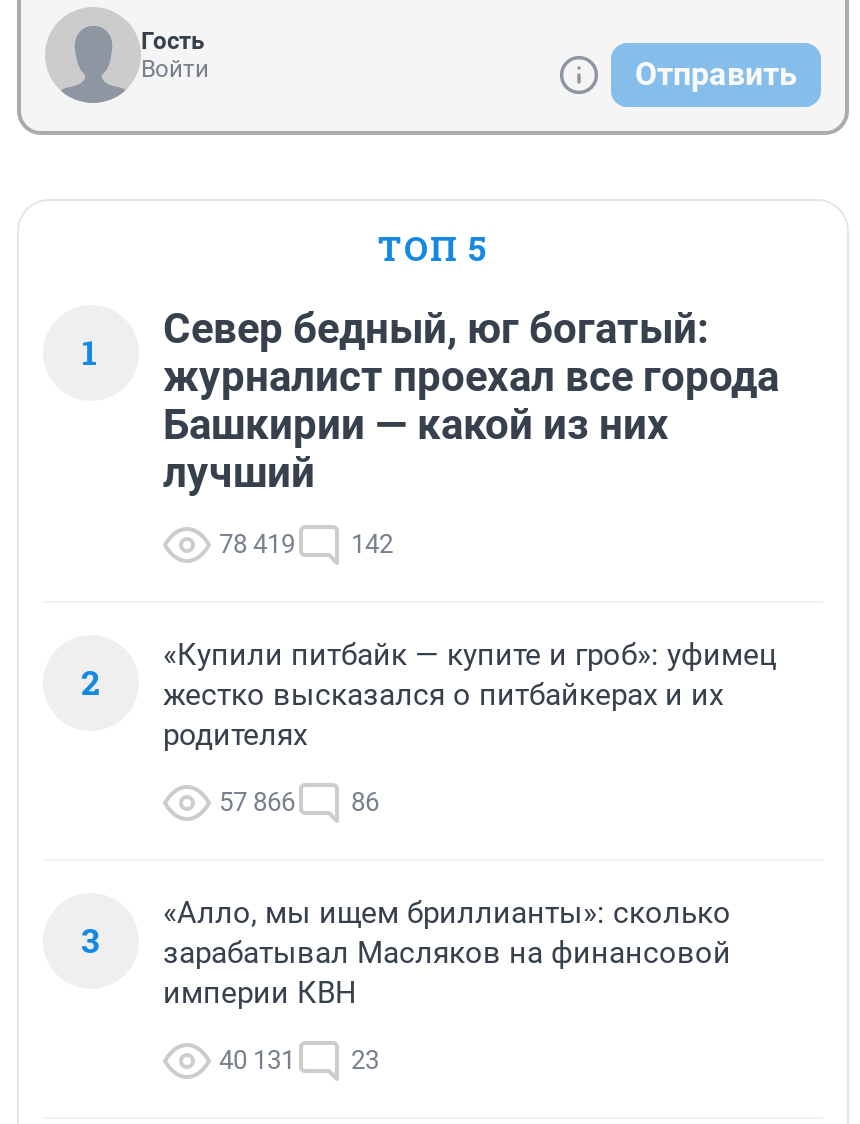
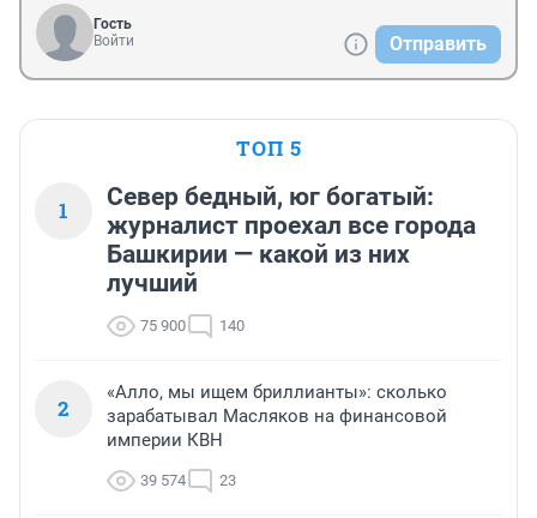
- 78 419
+ 75 900

- 142
+ 140

- «Купили питбайк — купите и гроб»: уфимец
- жестко высказался о питбайкерах и их
- родителях
- 57 866
- 86
- 3

- 40 131 23
+ 39 574 23
